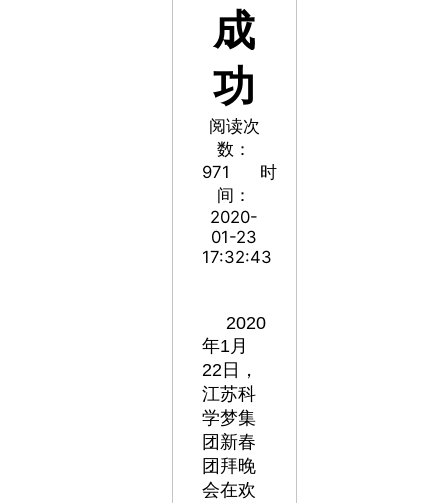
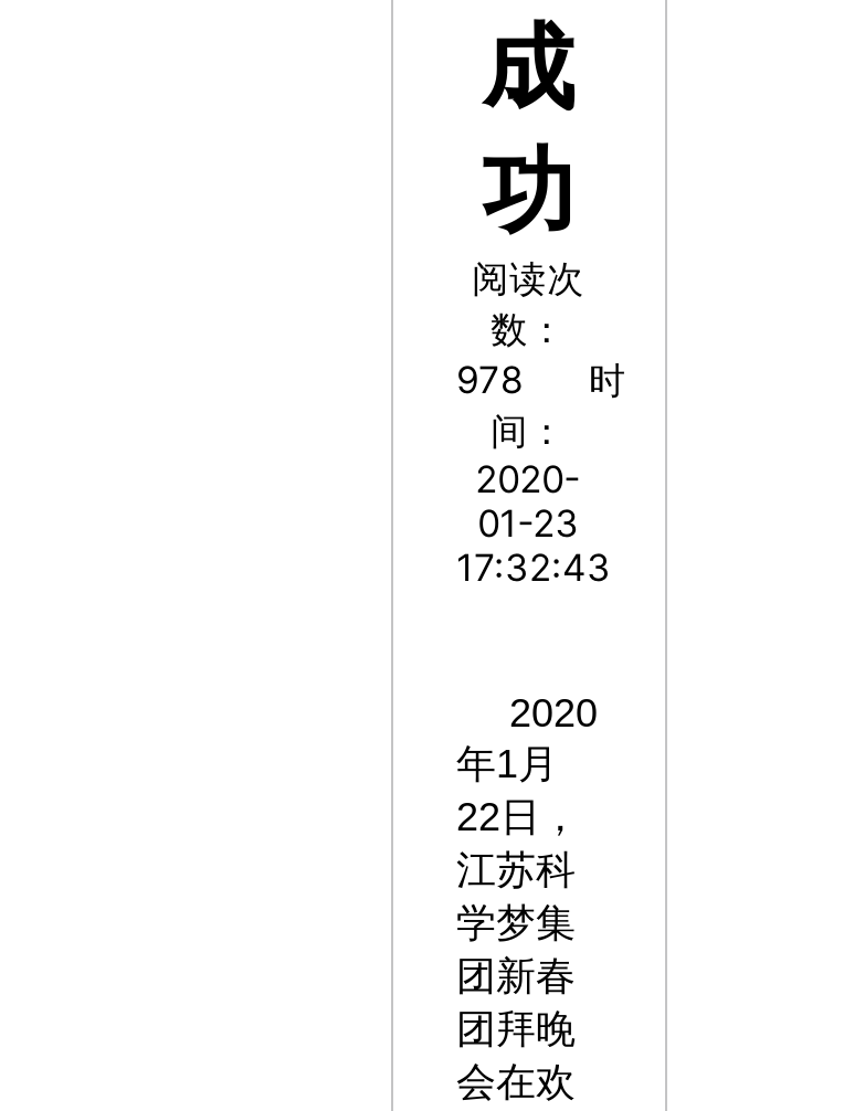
- 971 时
+ 978 时
